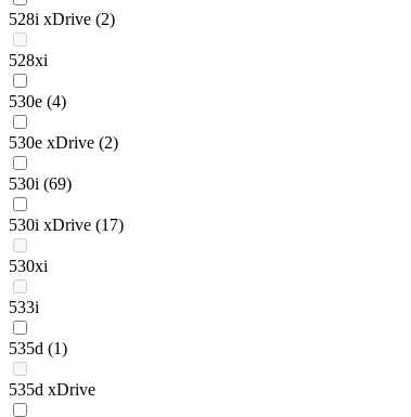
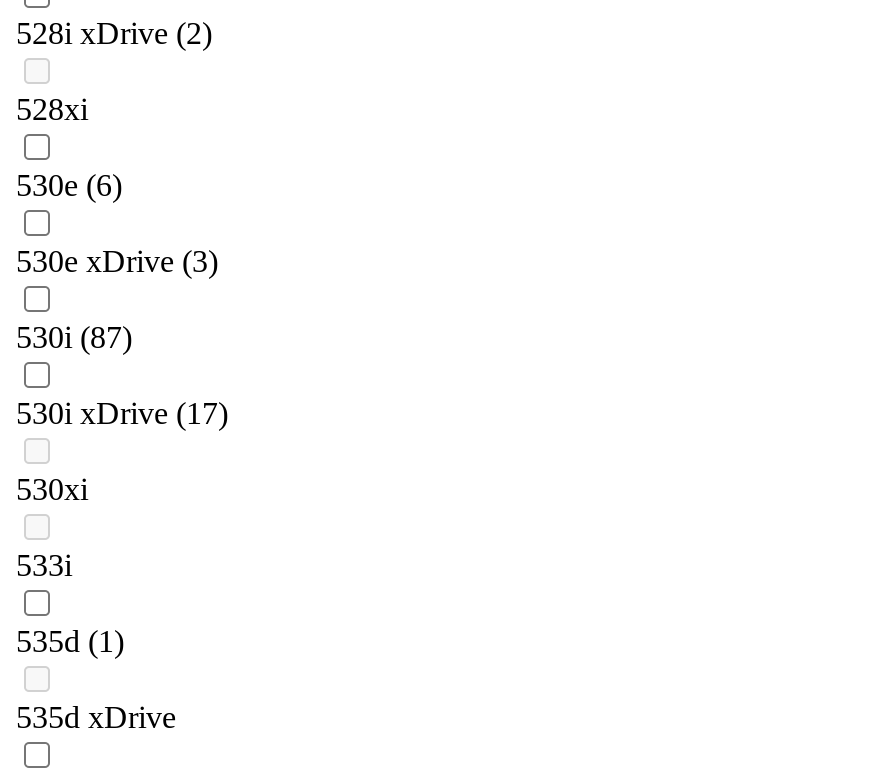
- 530e (4)
+ 530e (6)

- 530e xDrive (2)
+ 530e xDrive (3)

- 530i (69)
+ 530i (87)
